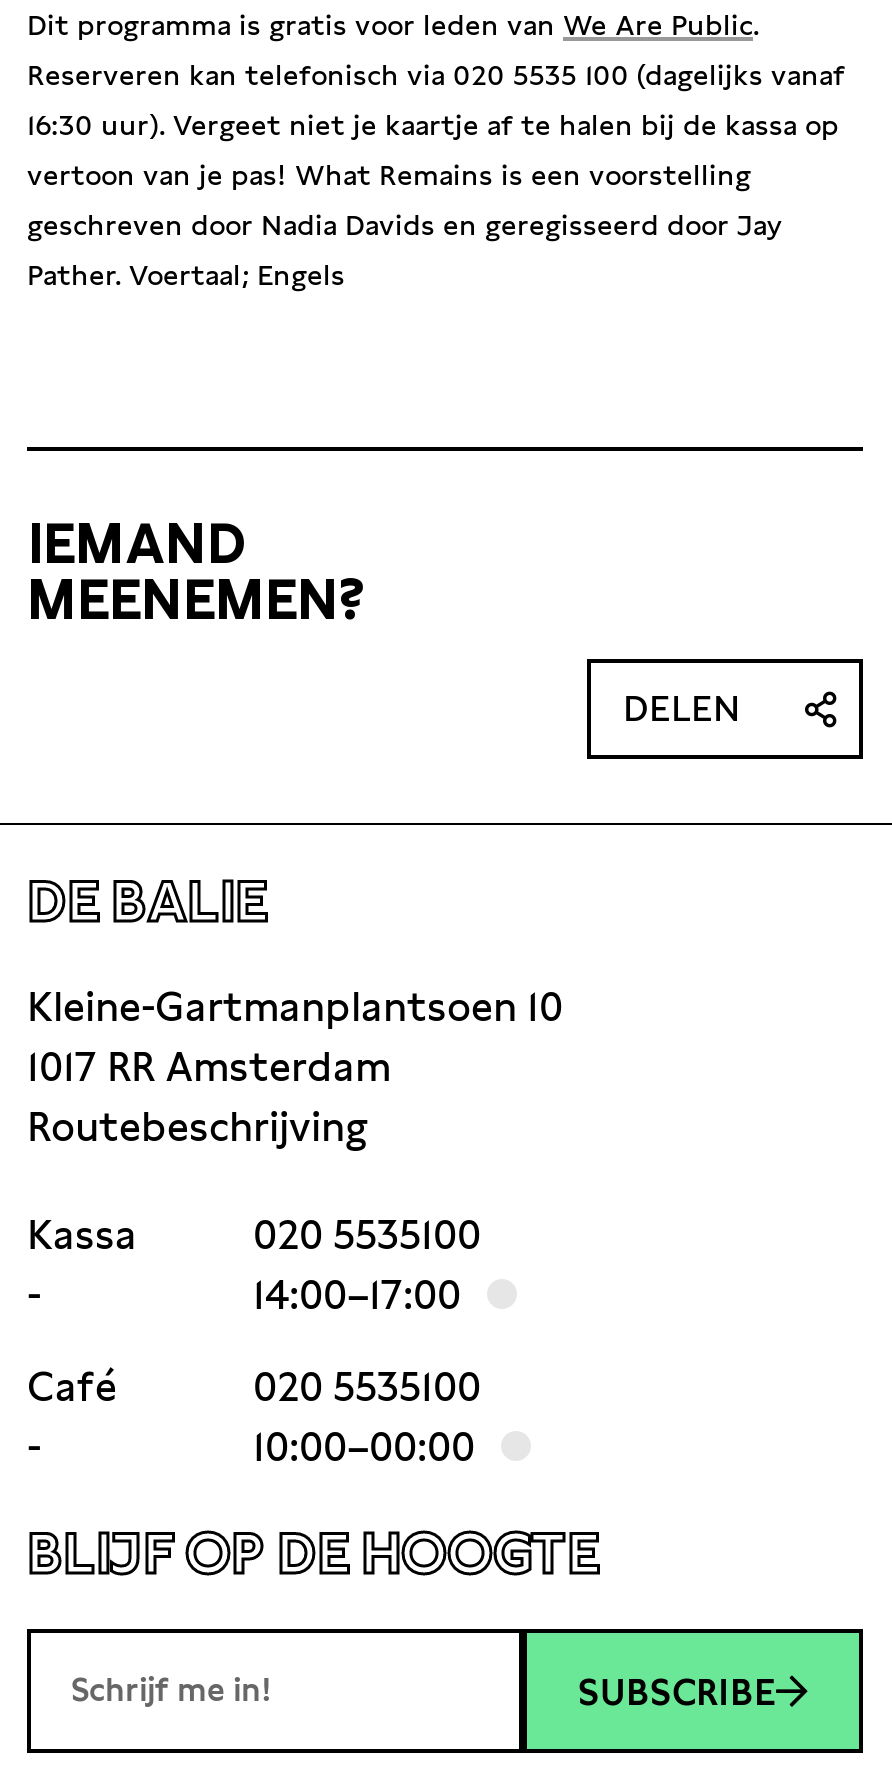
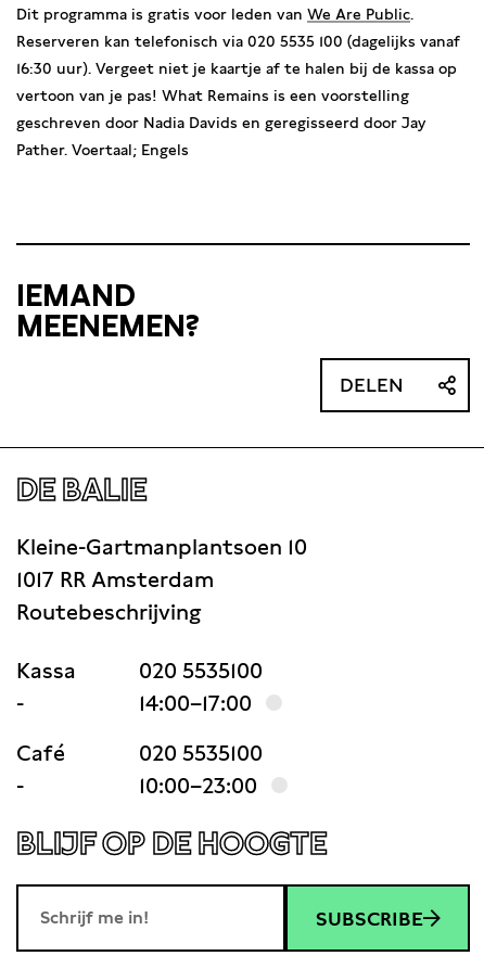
- 10:00–00:00
+ 10:00–23:00
